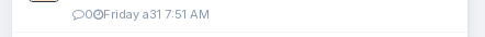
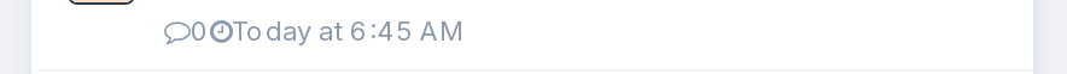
- 0 Friday a31 7:51 AM
+ 0 Today at 6:45 AM
